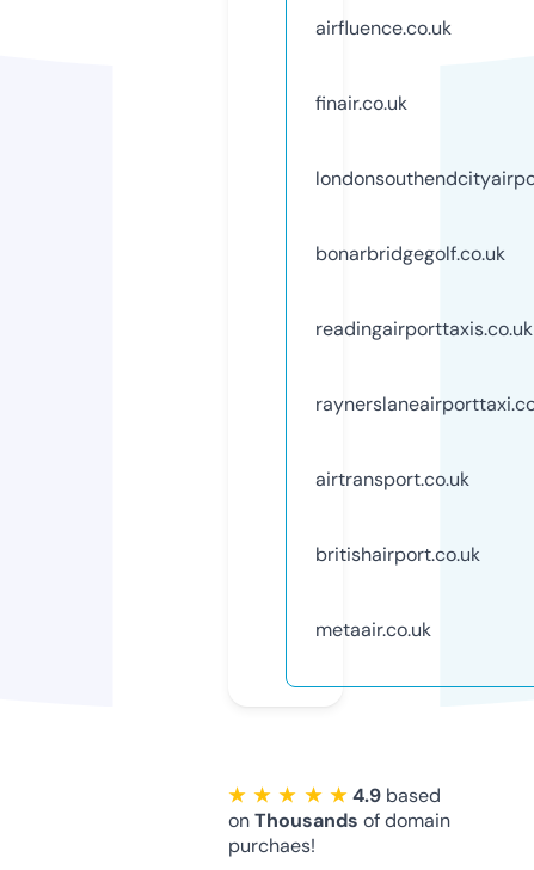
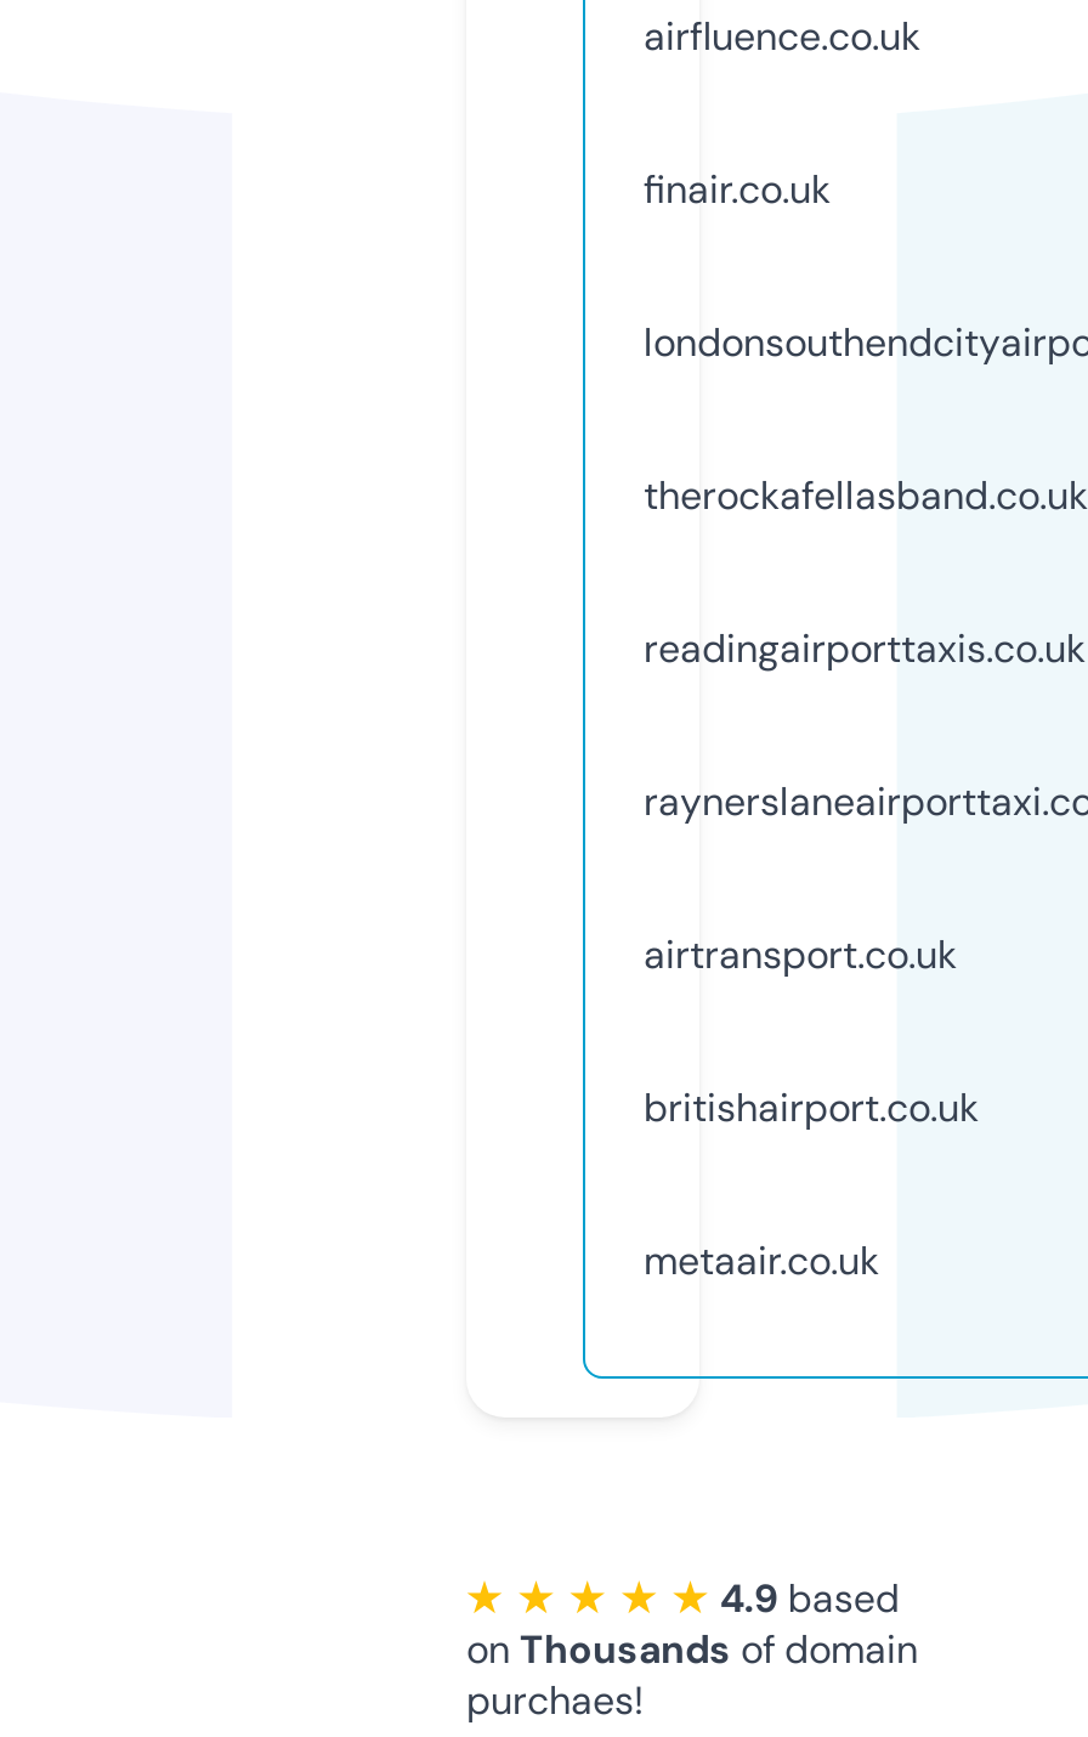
- bonarbridgegolf.co.uk
+ therockafellasband.co.uk
